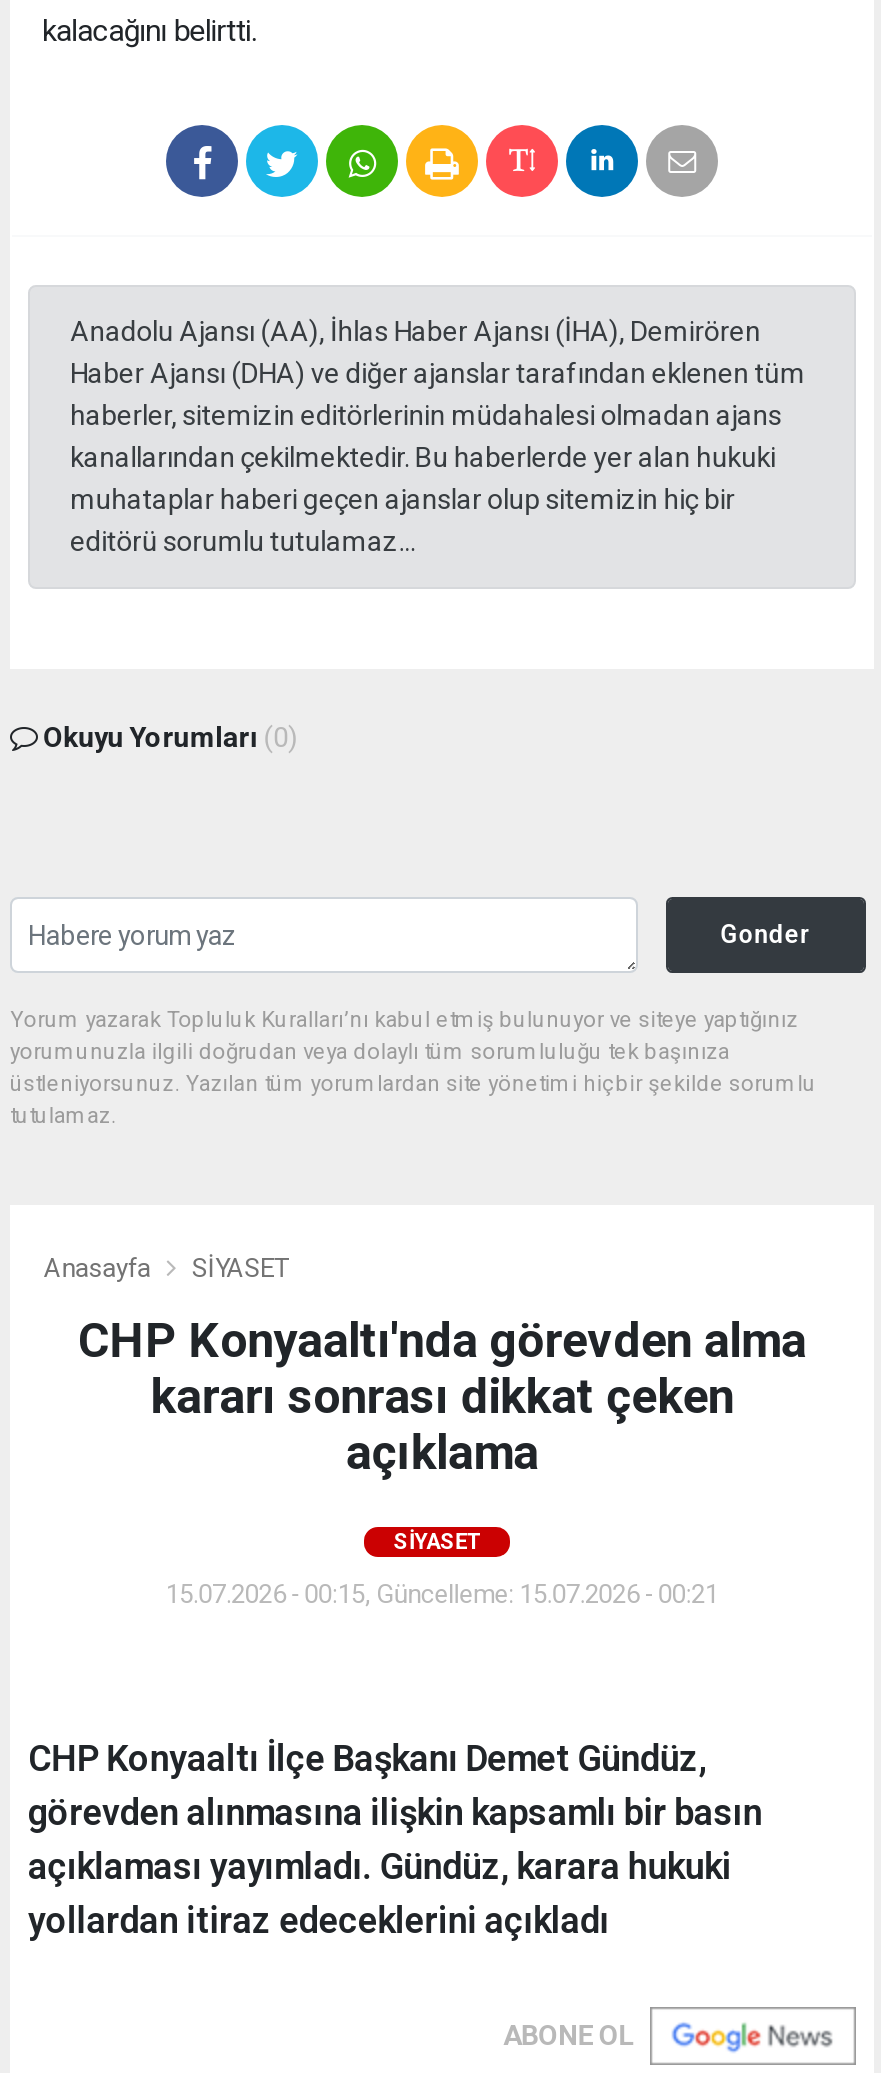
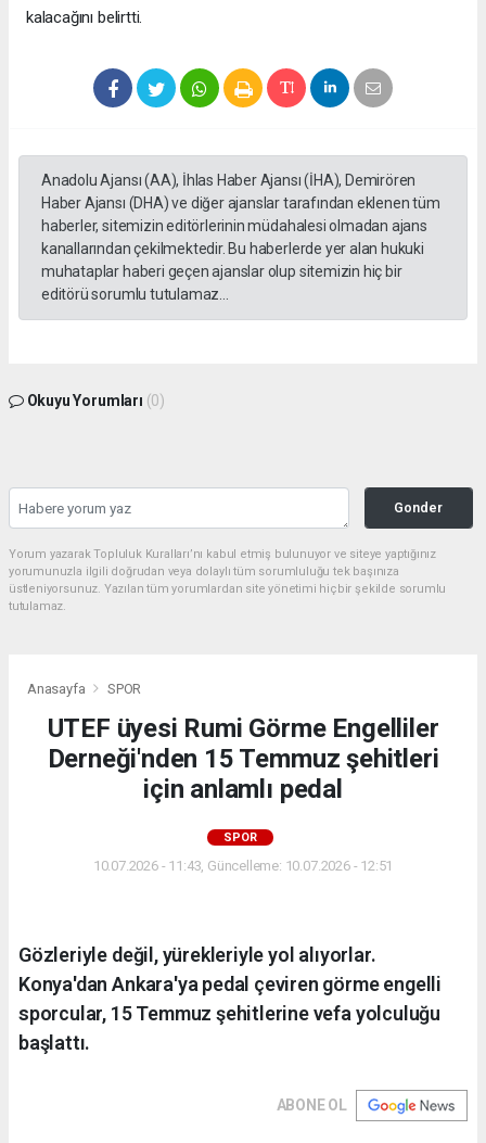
- SİYASET
+ SPOR

- CHP Konyaaltı'nda görevden alma
- kararı sonrası dikkat çeken
- açıklama
+ UTEF üyesi Rumi Görme Engelliler
+ Derneği'nden 15 Temmuz şehitleri
+ için anlamlı pedal

- SİYASET
+ SPOR

- 15.07.2026 - 00:15, Güncelleme: 15.07.2026 - 00:21
+ 10.07.2026 - 11:43, Güncelleme: 10.07.2026 - 12:51

- CHP Konyaaltı İlçe Başkanı Demet Gündüz,
- görevden alınmasına ilişkin kapsamlı bir basın
- açıklaması yayımladı. Gündüz, karara hukuki
- yollardan itiraz edeceklerini açıkladı
+ Gözleriyle değil, yürekleriyle yol alıyorlar.
+ Konya'dan Ankara'ya pedal çeviren görme engelli
+ sporcular, 15 Temmuz şehitlerine vefa yolculuğu
+ başlattı.
